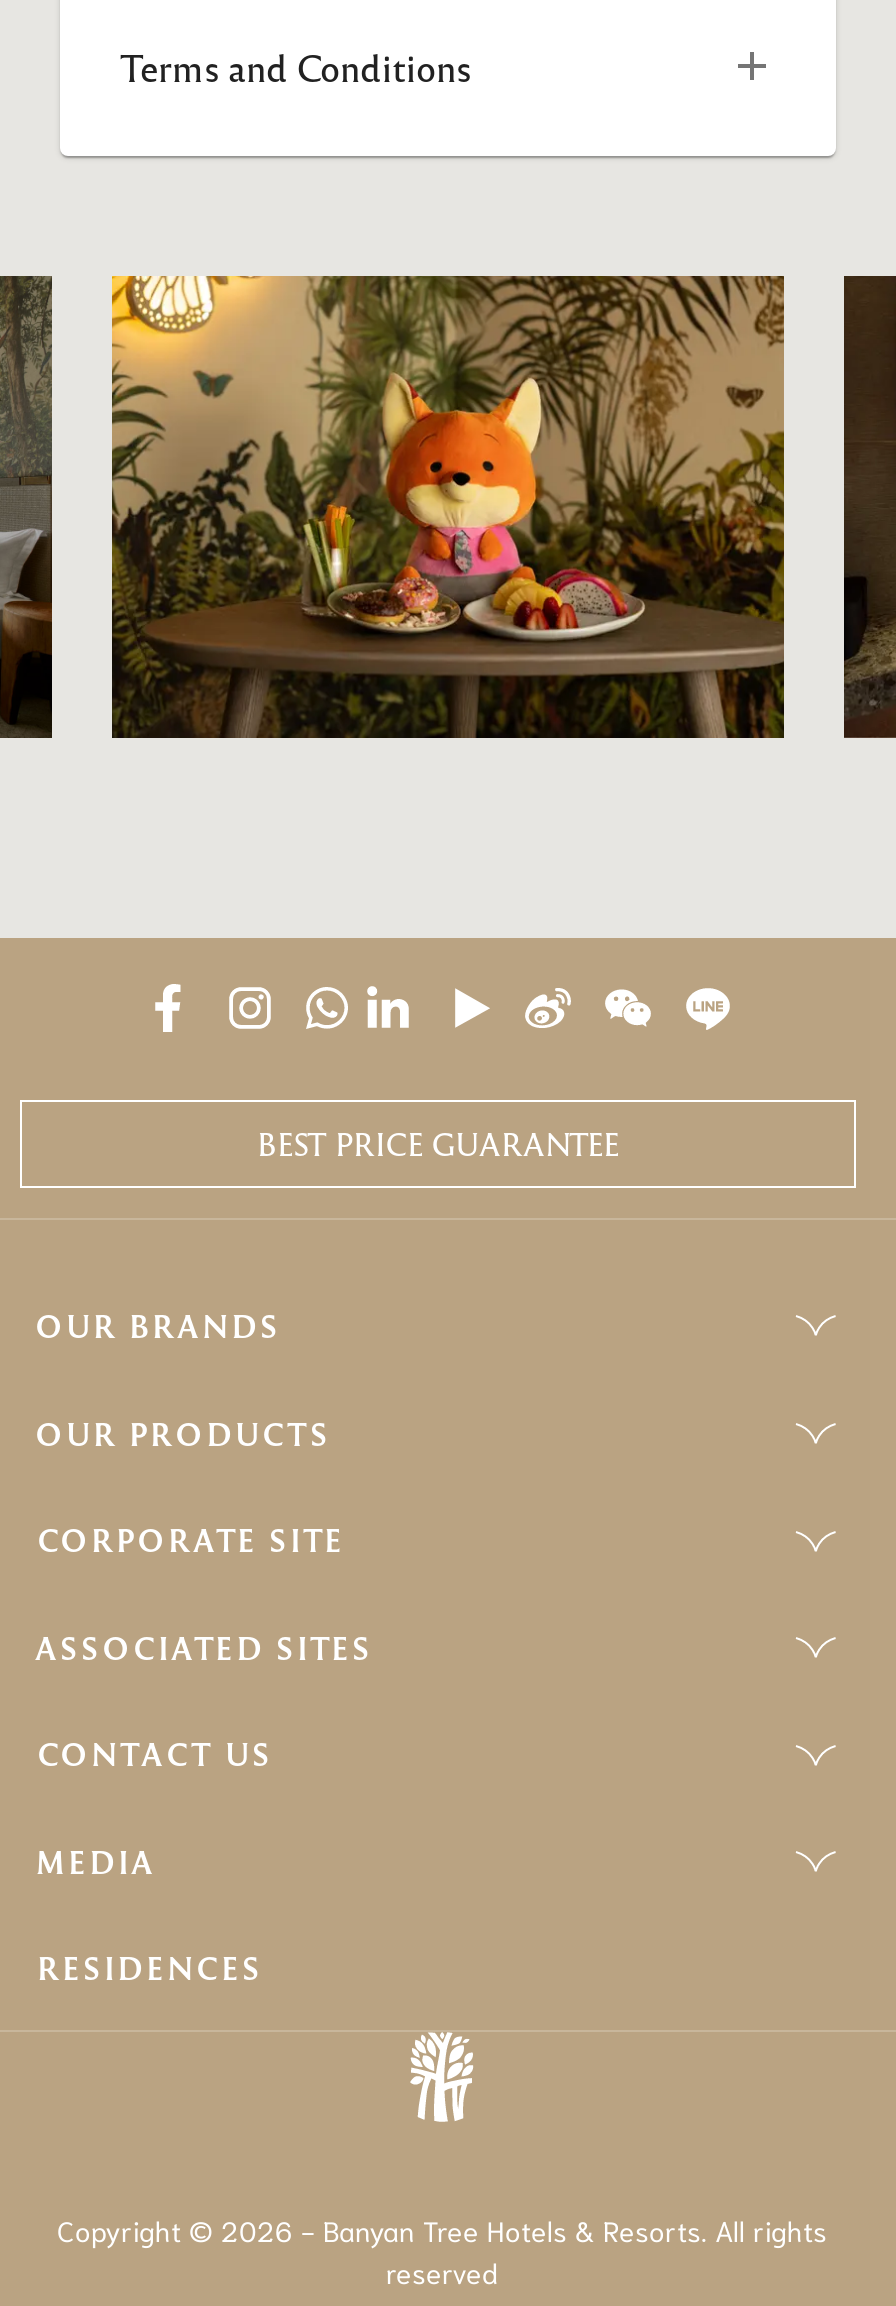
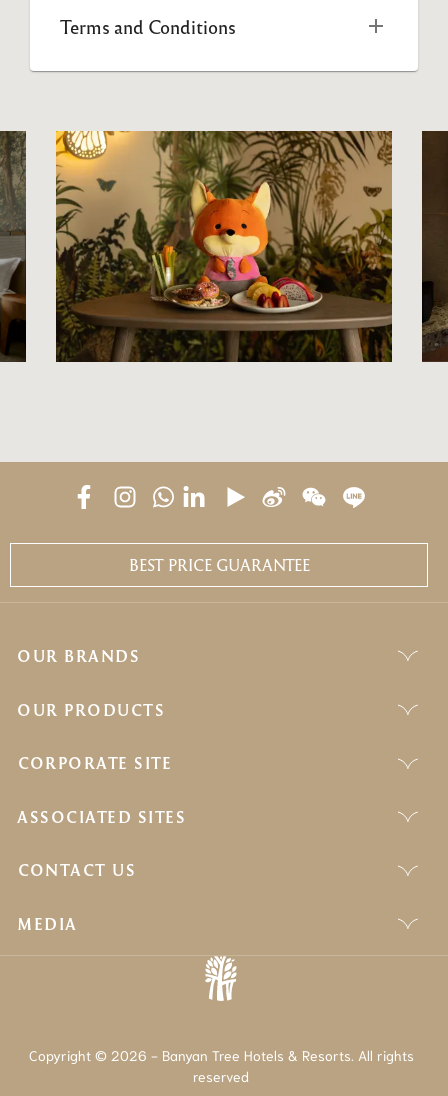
- RESIDENCES
